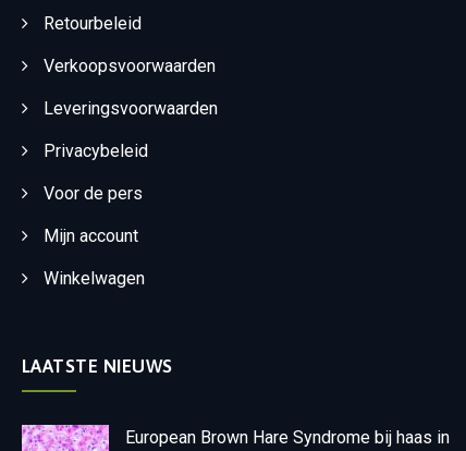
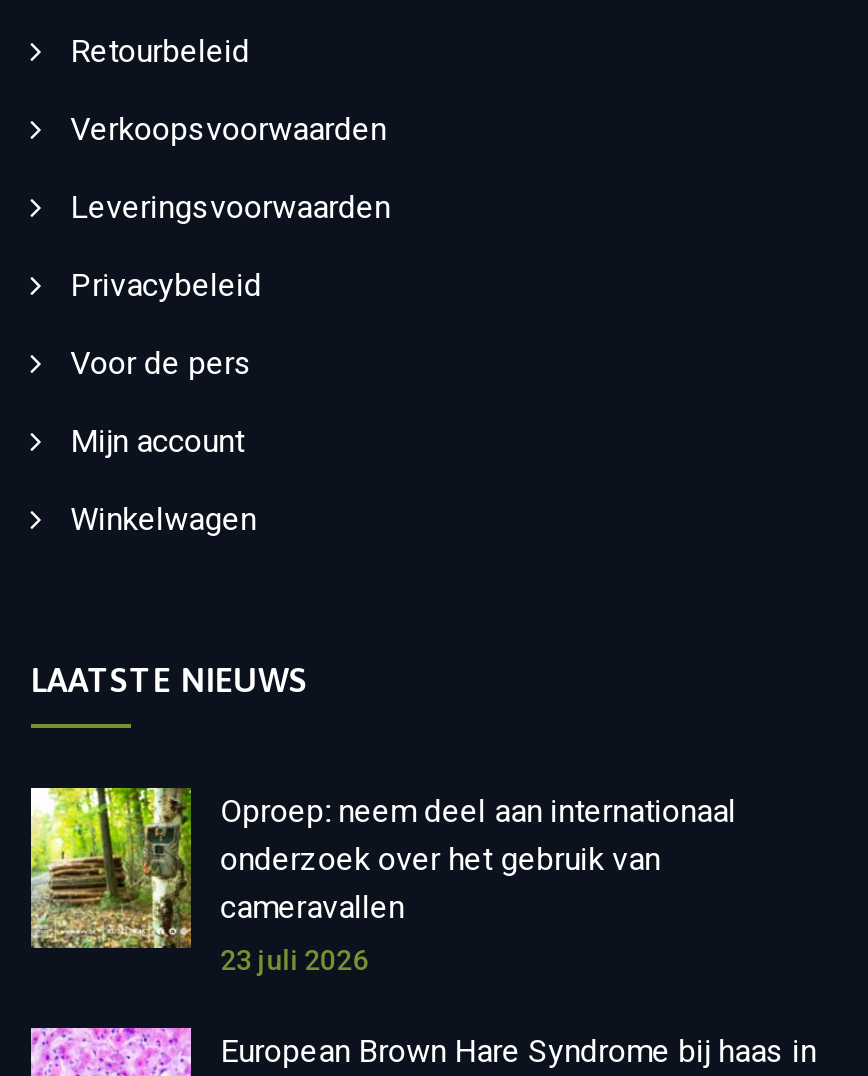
+ [image]
+ Oproep: neem deel aan internationaal
+ onderzoek over het gebruik van
+ cameravallen
+ 23 juli 2026
